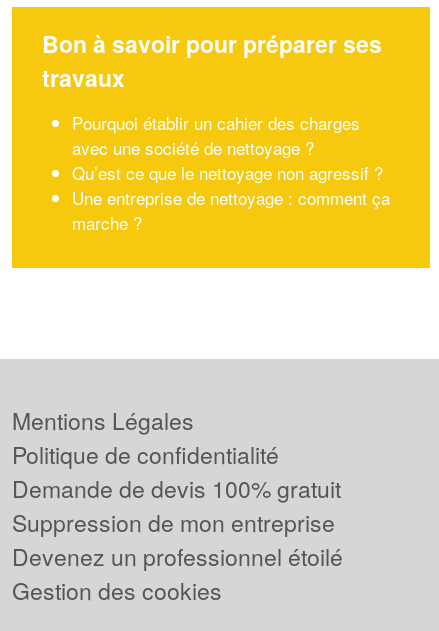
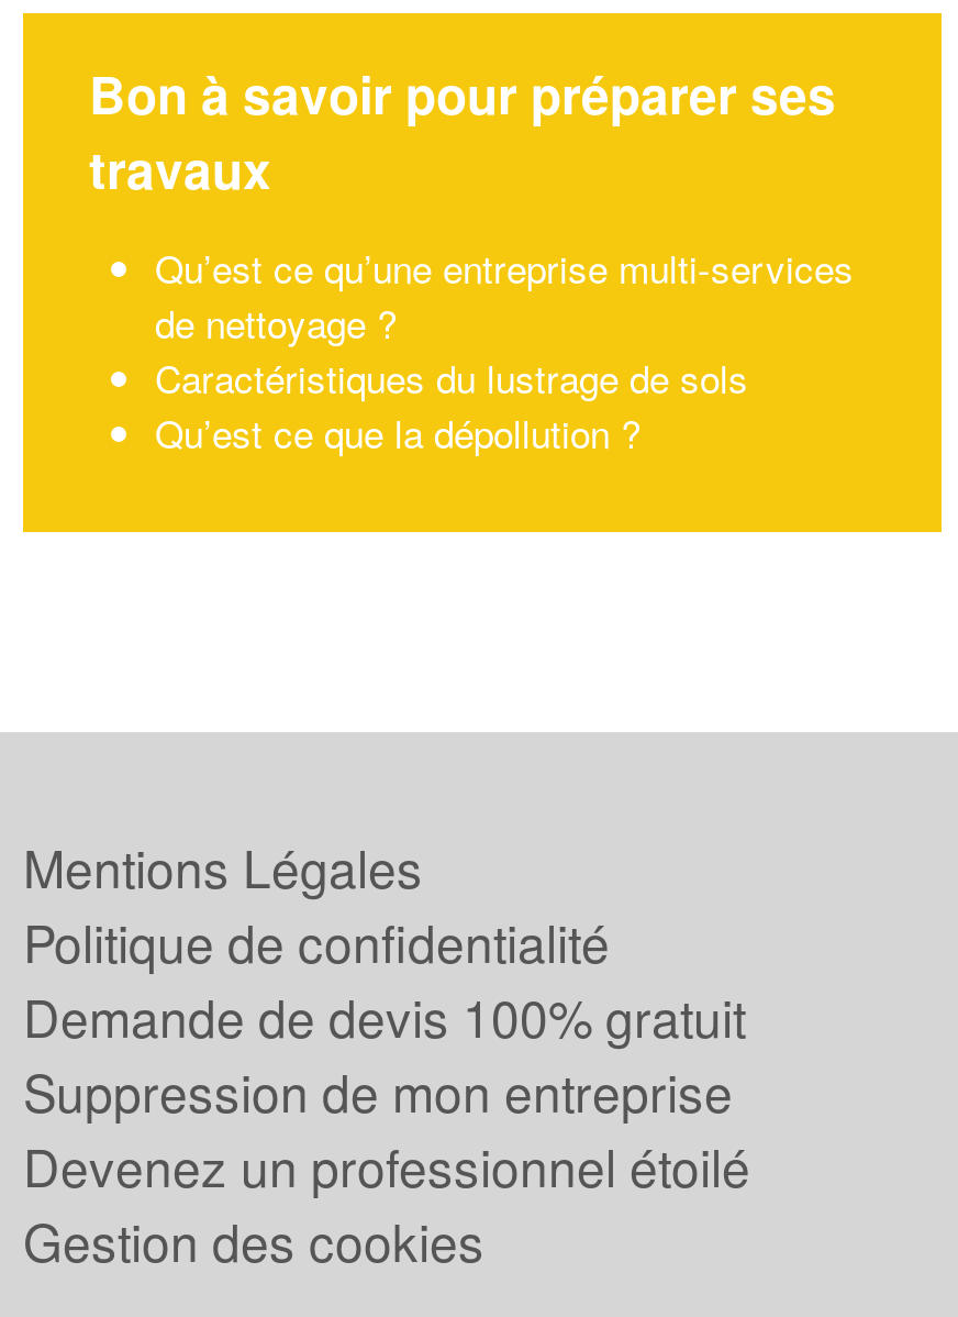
- Pourquoi établir un cahier des charges
- avec une société de nettoyage ?
- Qu’est ce que le nettoyage non agressif ?
- Une entreprise de nettoyage : comment ça
- marche ?
+ Qu’est ce qu’une entreprise multi-services
+ de nettoyage ?
+ Caractéristiques du lustrage de sols
+ Qu’est ce que la dépollution ?
